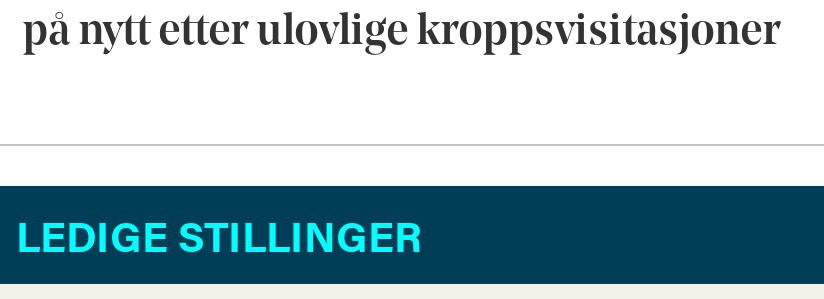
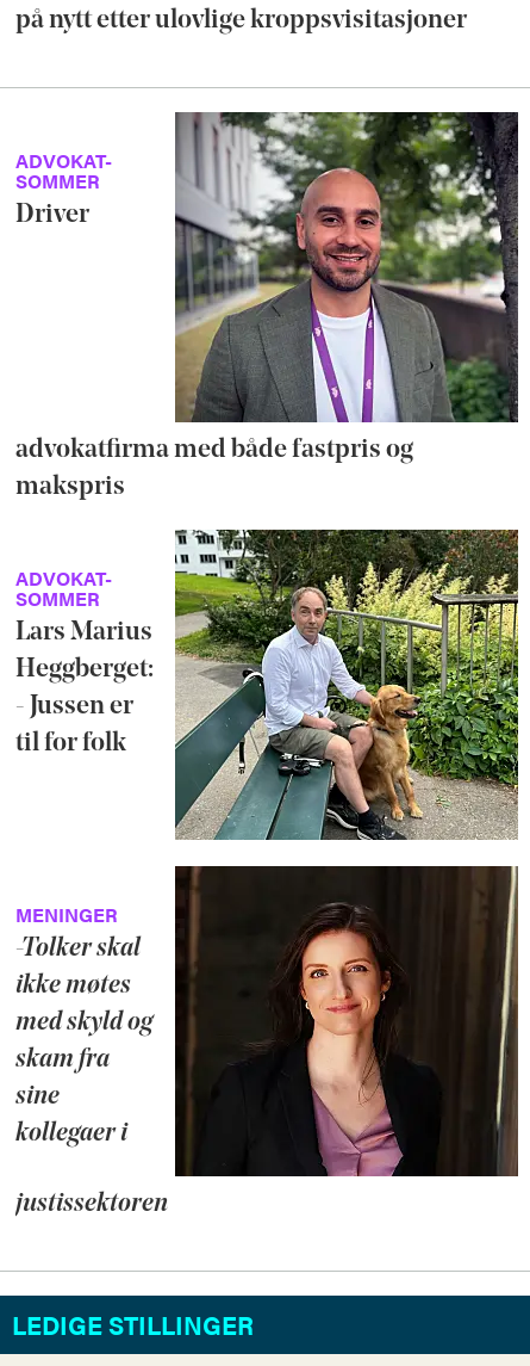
+ ADVOKAT-
+ SOMMER
+ Driver

+ [image]
+ advokatfirma med både fastpris og
+ makspris
+ ADVOKAT-
+ SOMMER
+ Lars Marius
+ Heggberget:
+ - Jussen er
+ til for folk

+ [image]
+ MENINGER
+ -Tolker skal
+ ikke møtes
+ med skyld og
+ skam fra
+ sine
+ kollegaer i
+ justissektoren

+ [image]
